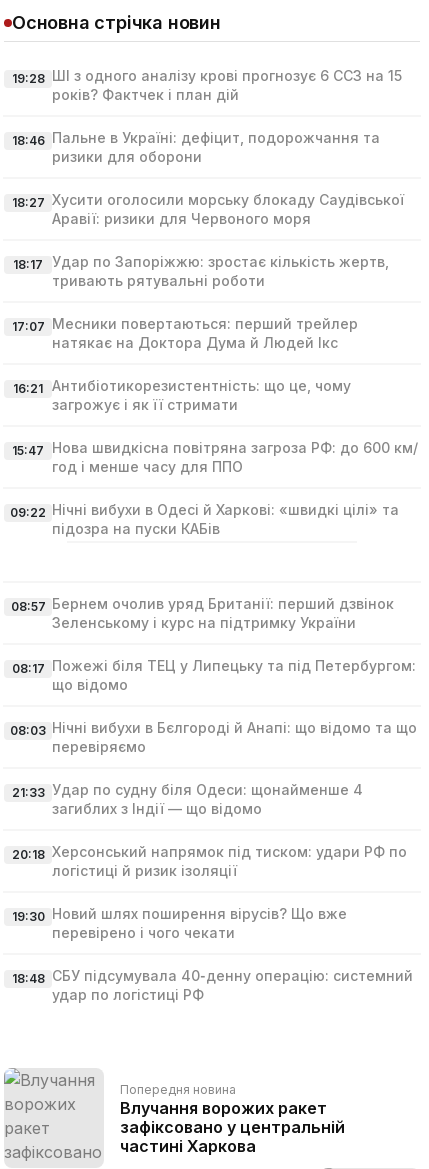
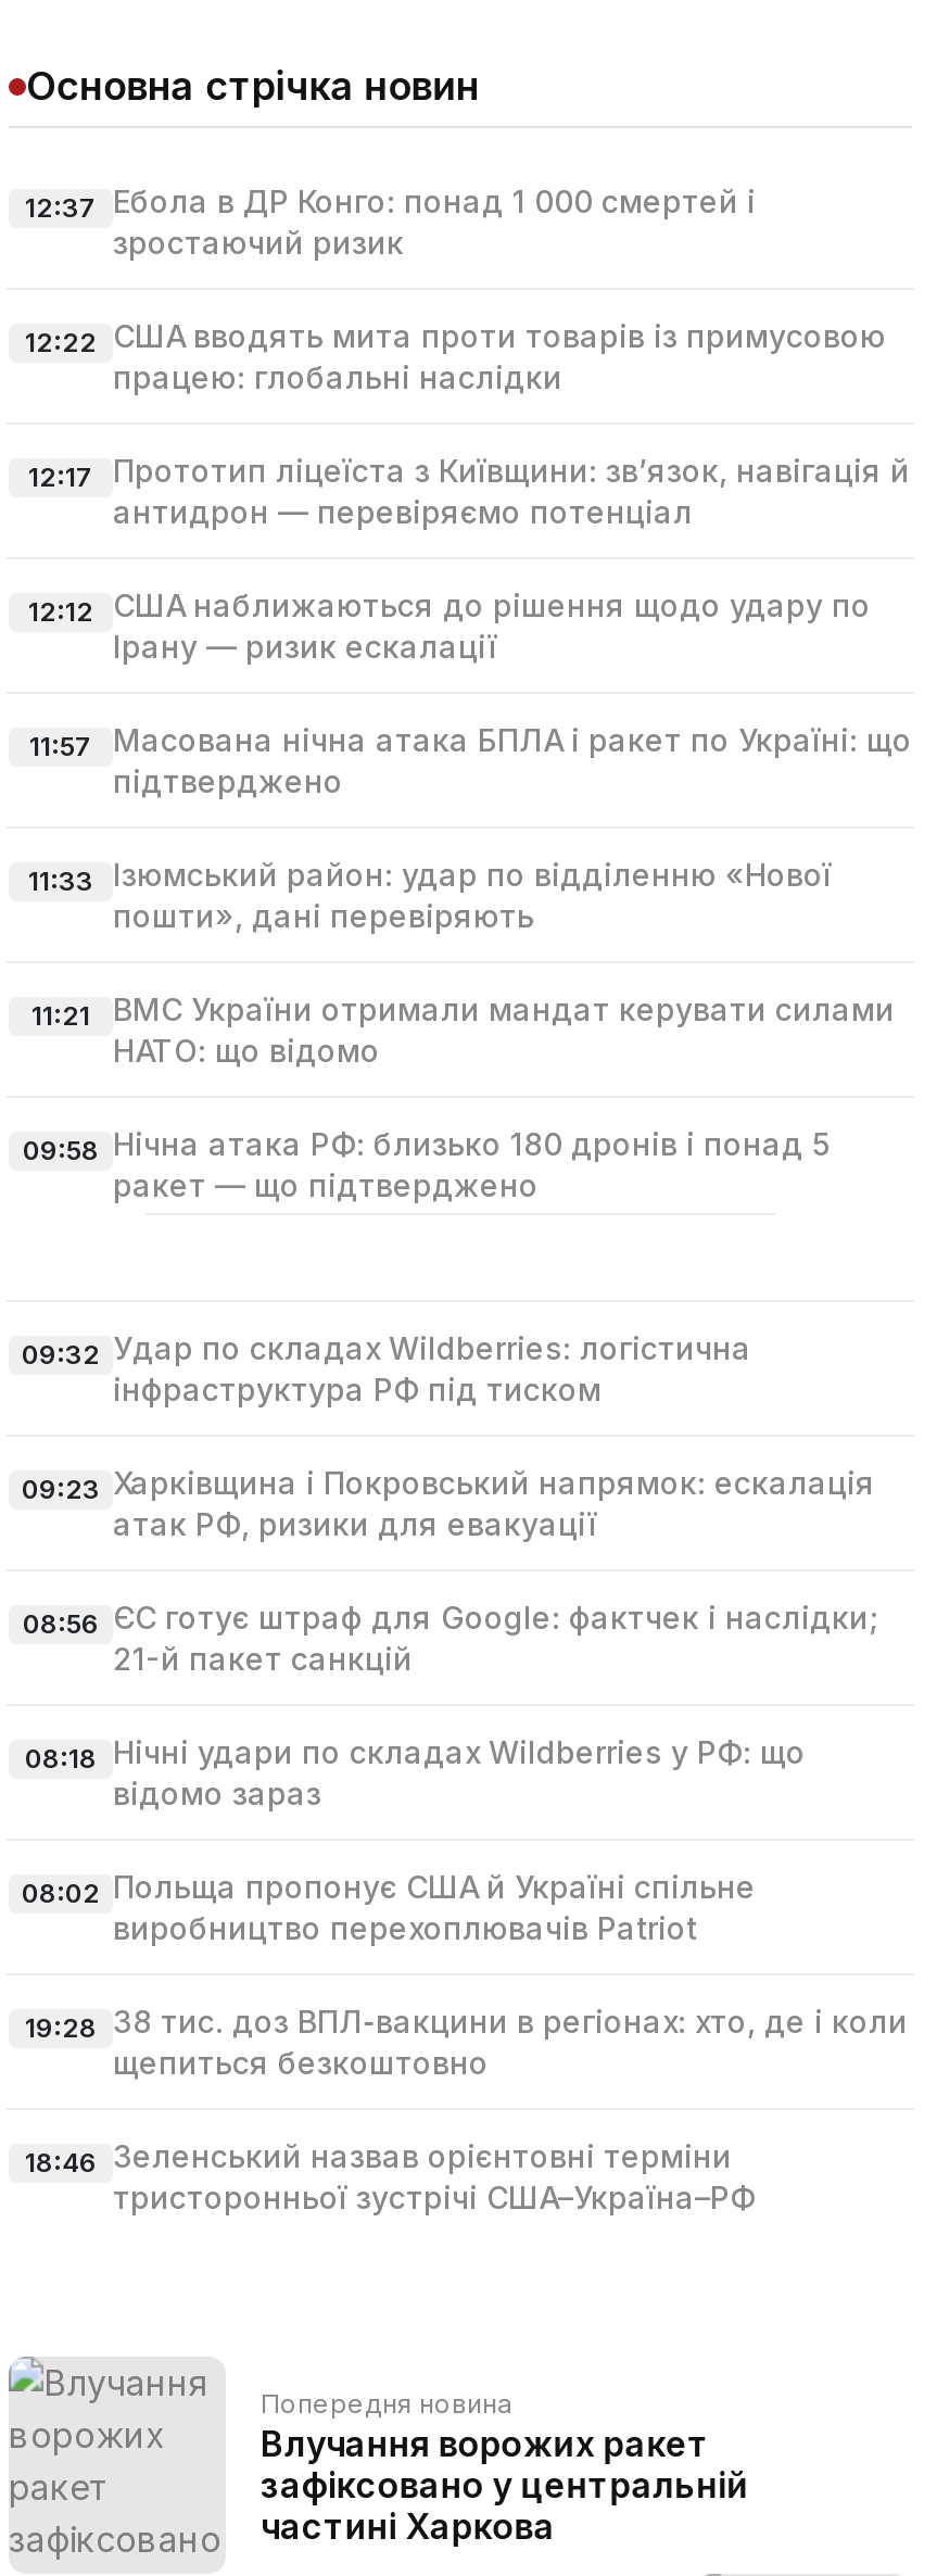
- 19:28 ШІ з одного аналізу крові прогнозує 6 ССЗ на 15
- років? Фактчек і план дій
+ 12:37 Ебола в ДР Конго: понад 1 000 смертей і
+ зростаючий ризик

- 18:46 Пальне в Україні: дефіцит, подорожчання та
- ризики для оборони
+ 12:22 США вводять мита проти товарів із примусовою
+ працею: глобальні наслідки

- 18:27 Хусити оголосили морську блокаду Саудівської
- Аравії: ризики для Червоного моря
+ 12:17 Прототип ліцеїста з Київщини: зв’язок, навігація й
+ антидрон — перевіряємо потенціал

- 18:17 Удар по Запоріжжю: зростає кількість жертв,
- тривають рятувальні роботи
+ 12:12 США наближаються до рішення щодо удару по
+ Ірану — ризик ескалації

- 17:07 Месники повертаються: перший трейлер
- натякає на Доктора Дума й Людей Ікс
+ 11:57
+ Масована нічна атака БПЛА і ракет по Україні: що
+ підтверджено

- 16:21 Антибіотикорезистентність: що це, чому
- загрожує і як її стримати
+ 11:33 Ізюмський район: удар по відділенню «Нової
+ пошти», дані перевіряють

- 15:47 Нова швидкісна повітряна загроза РФ: до 600 км/
- год і менше часу для ППО
+ 11:21
+ ВМС України отримали мандат керувати силами
+ НАТО: що відомо

- 09:22 Нічні вибухи в Одесі й Харкові: «швидкі цілі» та
- підозра на пуски КАБів
+ 09:58 Нічна атака РФ: близько 180 дронів і понад 5
+ ракет — що підтверджено

- 08:57 Бернем очолив уряд Британії: перший дзвінок
- Зеленському і курс на підтримку України
+ 09:32 Удар по складах Wildberries: логістична
+ інфраструктура РФ під тиском

- 08:17 Пожежі біля ТЕЦ у Липецьку та під Петербургом:
- що відомо
+ 09:23 Харківщина і Покровський напрямок: ескалація
+ атак РФ, ризики для евакуації

- 08:03 Нічні вибухи в Бєлгороді й Анапі: що відомо та що
- перевіряємо
+ 08:56 ЄС готує штраф для Google: фактчек і наслідки;
+ 21-й пакет санкцій

- 21:33 Удар по судну біля Одеси: щонайменше 4
- загиблих з Індії — що відомо
+ 08:18 Нічні удари по складах Wildberries у РФ: що
+ відомо зараз

- 20:18 Херсонський напрямок під тиском: удари РФ по
- логістиці й ризик ізоляції
+ 08:02 Польща пропонує США й Україні спільне
+ виробництво перехоплювачів Patriot

- 19:30 Новий шлях поширення вірусів? Що вже
- перевірено і чого чекати
+ 19:28 38 тис. доз ВПЛ‑вакцини в регіонах: хто, де і коли
+ щепиться безкоштовно

- 18:48 СБУ підсумувала 40‑денну операцію: системний
- удар по логістиці РФ
+ 18:46 Зеленський назвав орієнтовні терміни
+ тристоронньої зустрічі США–Україна–РФ
